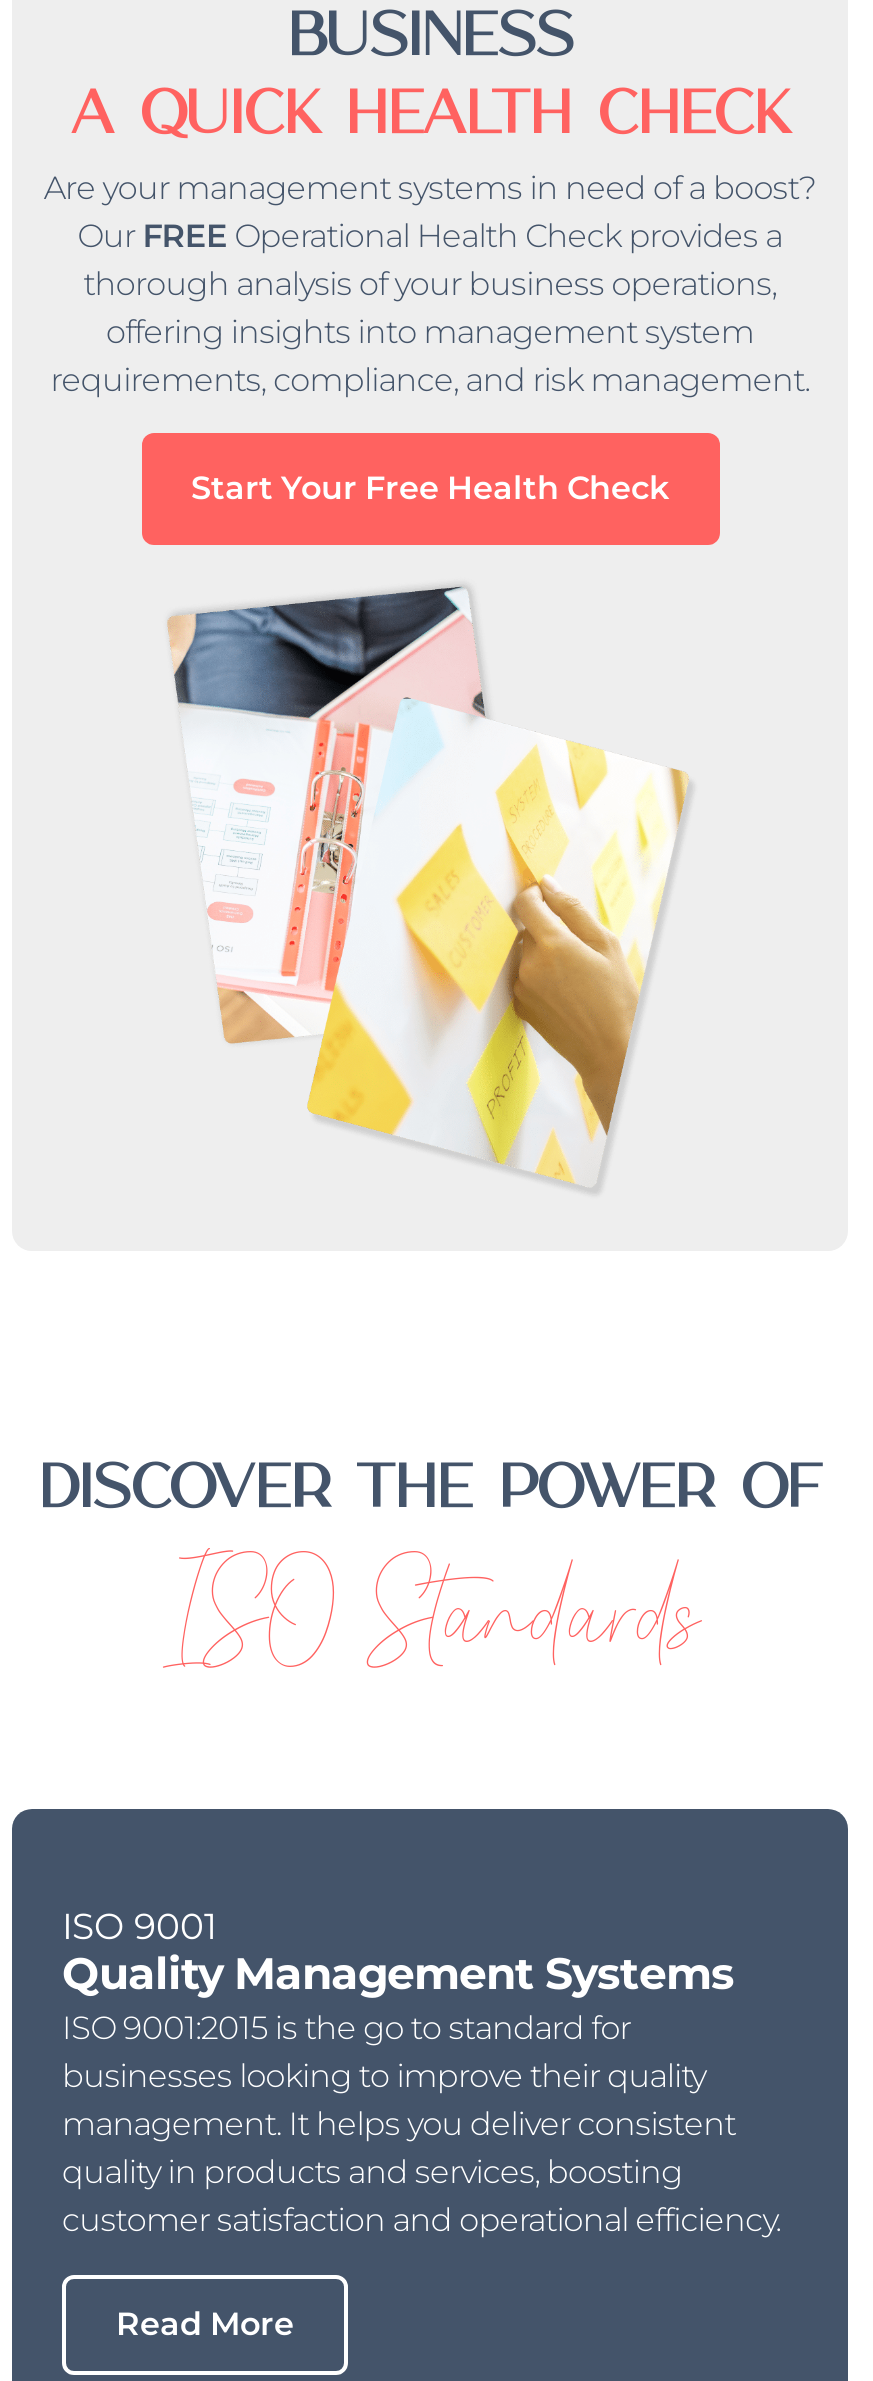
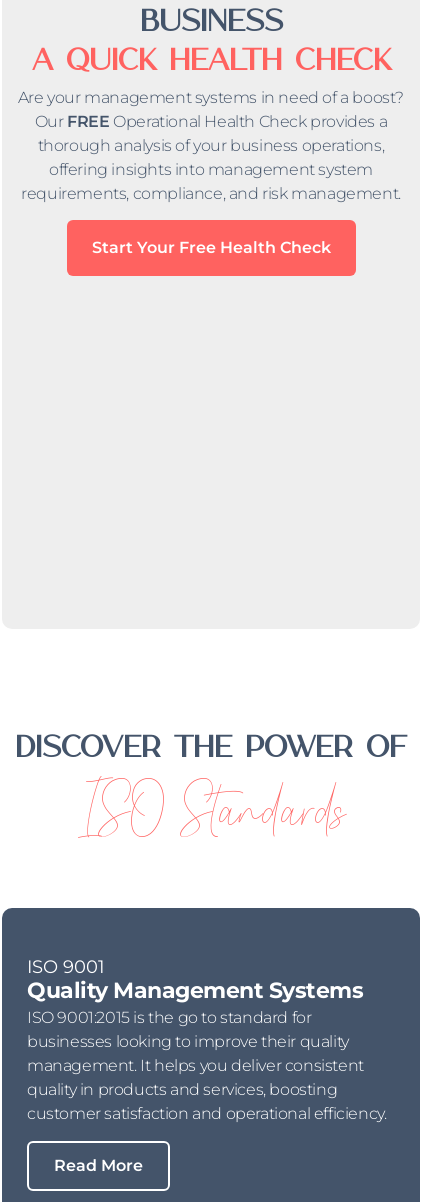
- [image]
